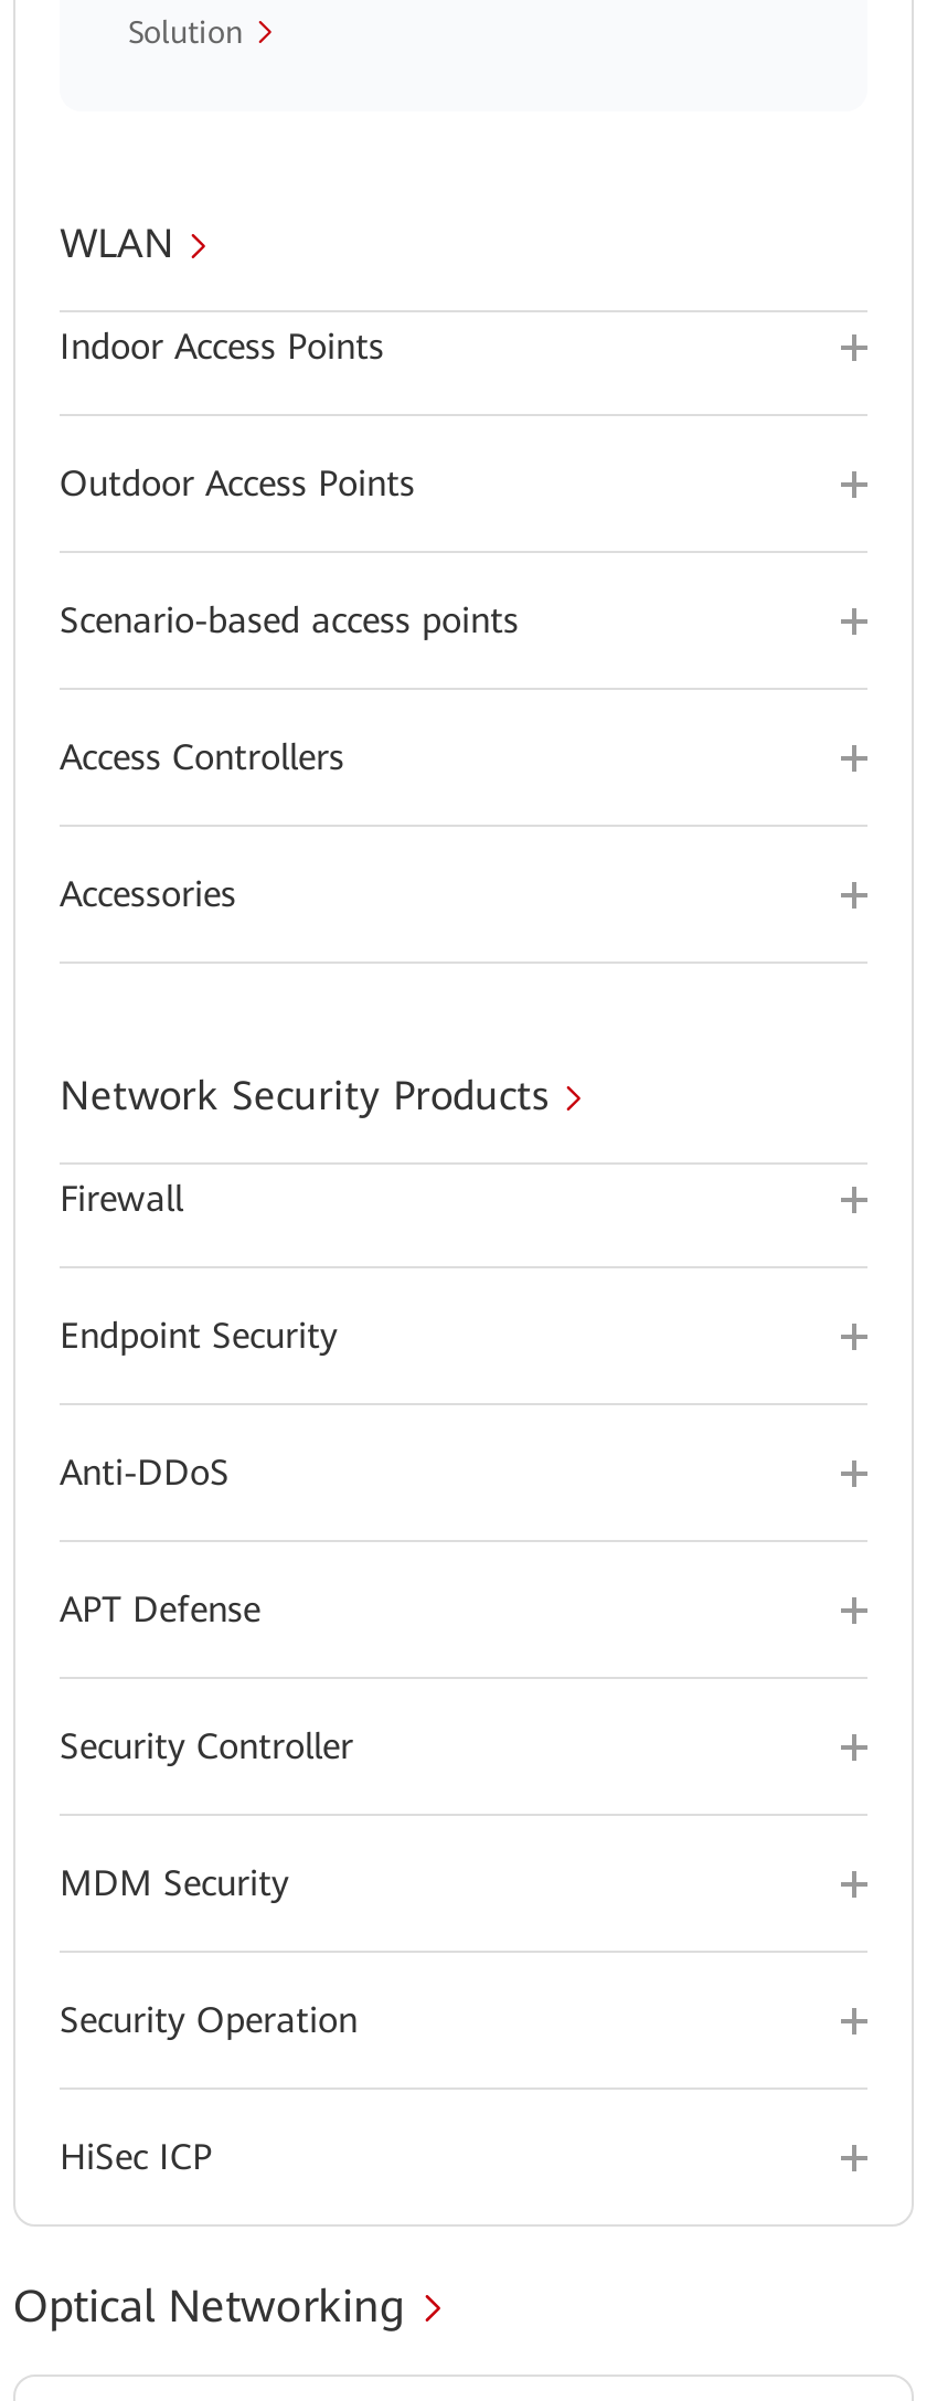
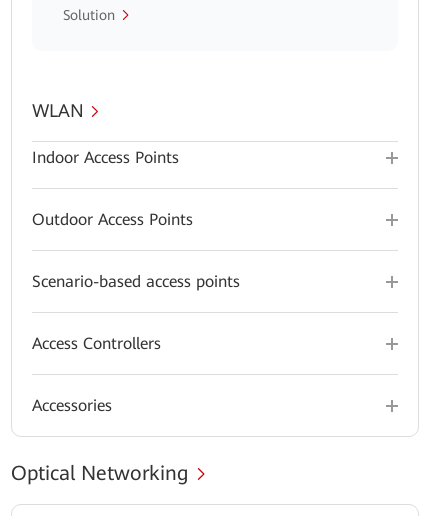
- Network Security Products
- Firewall
- Endpoint Security
- Anti-DDoS
- APT Defense
- Security Controller
- MDM Security
- Security Operation
- HiSec ICP
